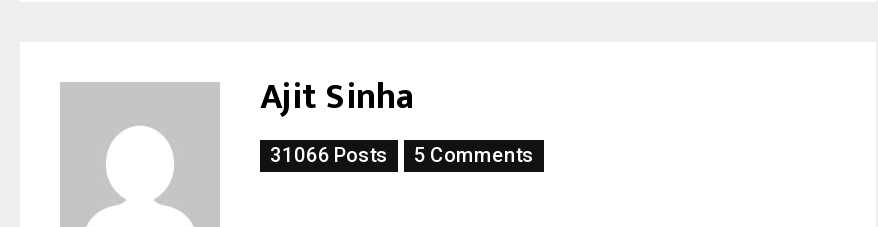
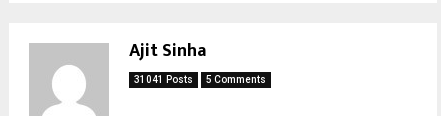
- 31066 Posts 5 Comments
+ 31041 Posts 5 Comments
